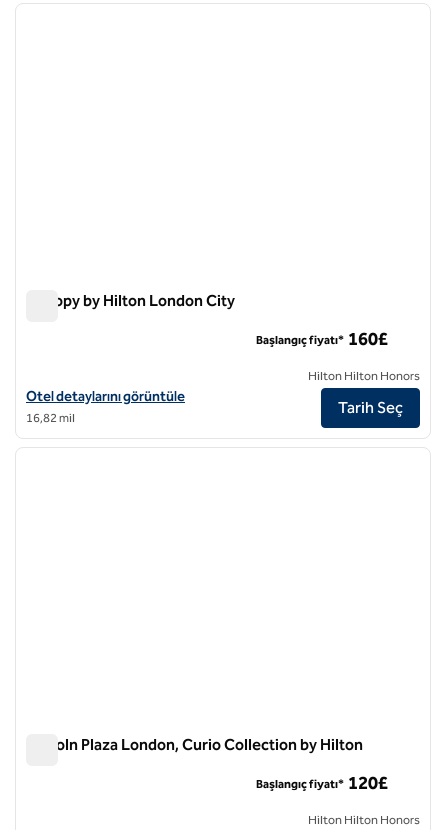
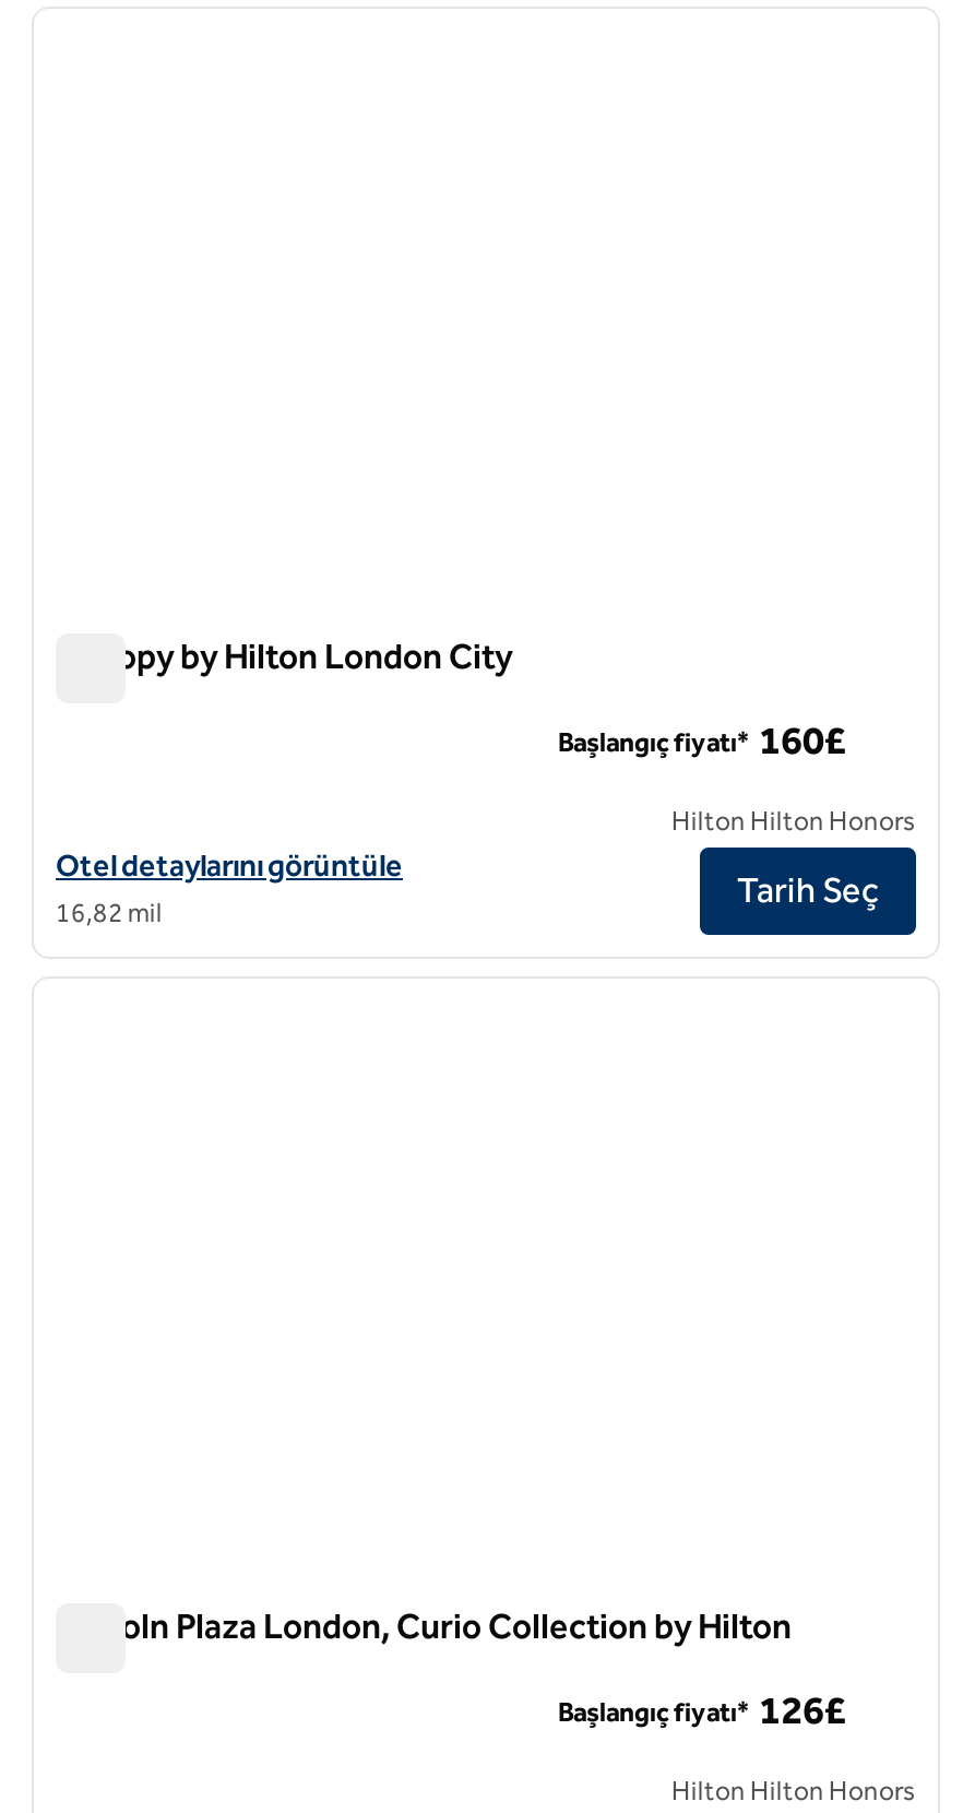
- Başlangıç fiyatı* 120£
+ Başlangıç fiyatı* 126£
